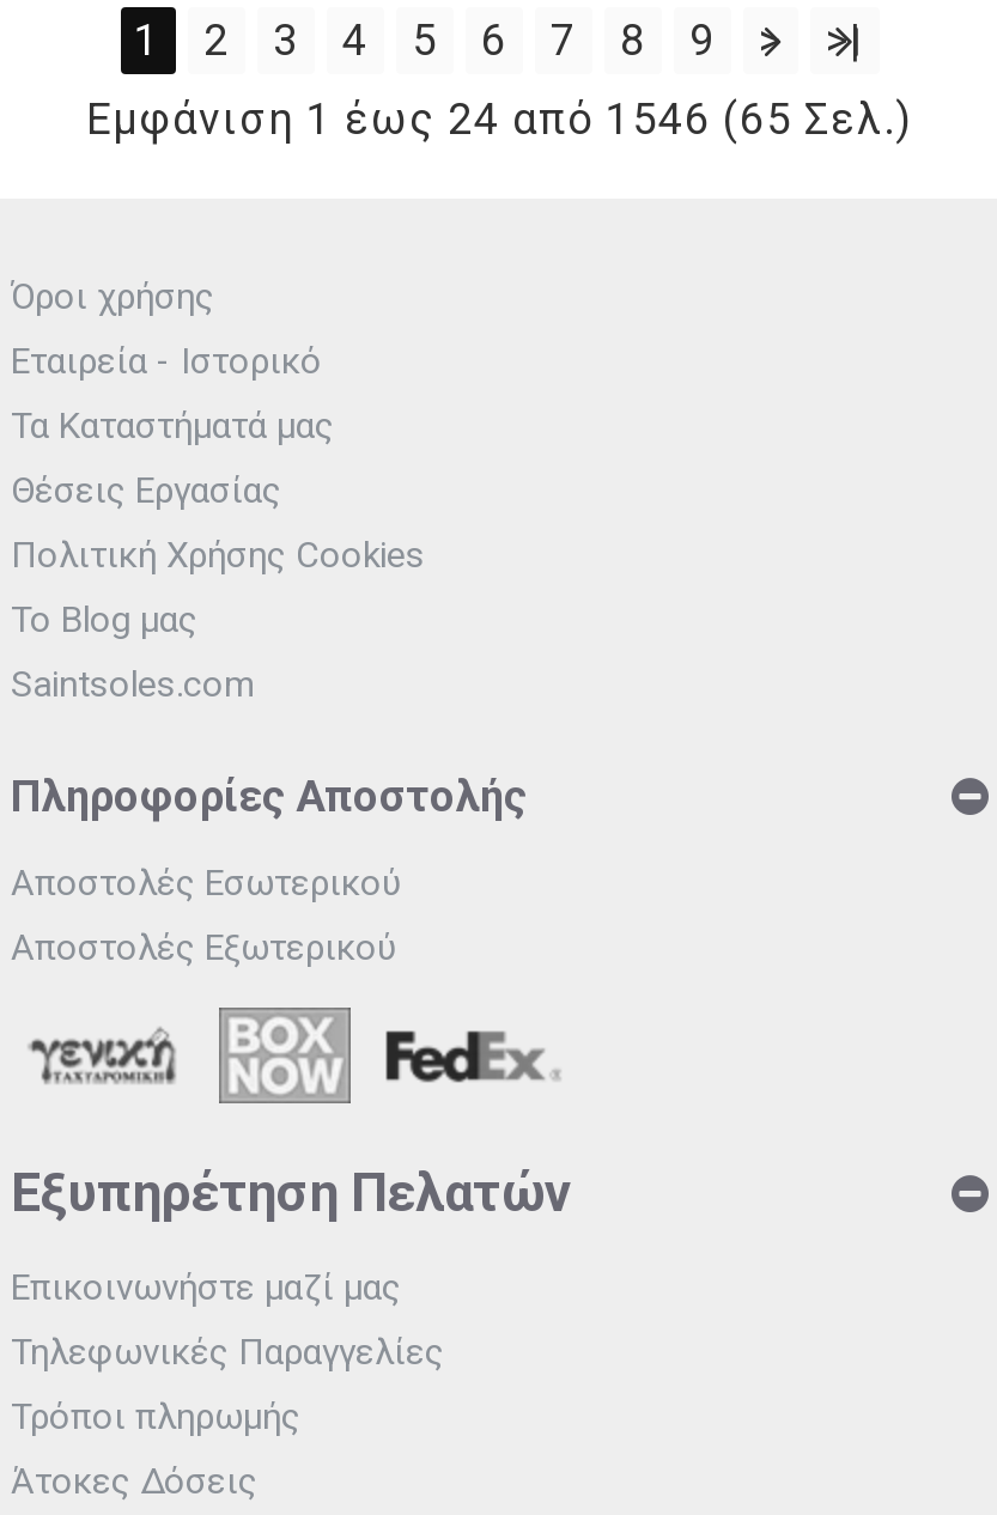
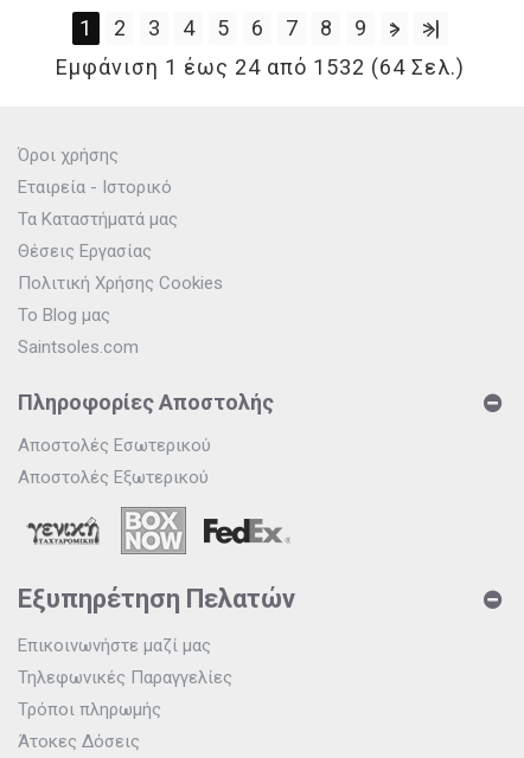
- Εμφάνιση 1 έως 24 από 1546 (65 Σελ.)
+ Εμφάνιση 1 έως 24 από 1532 (64 Σελ.)
